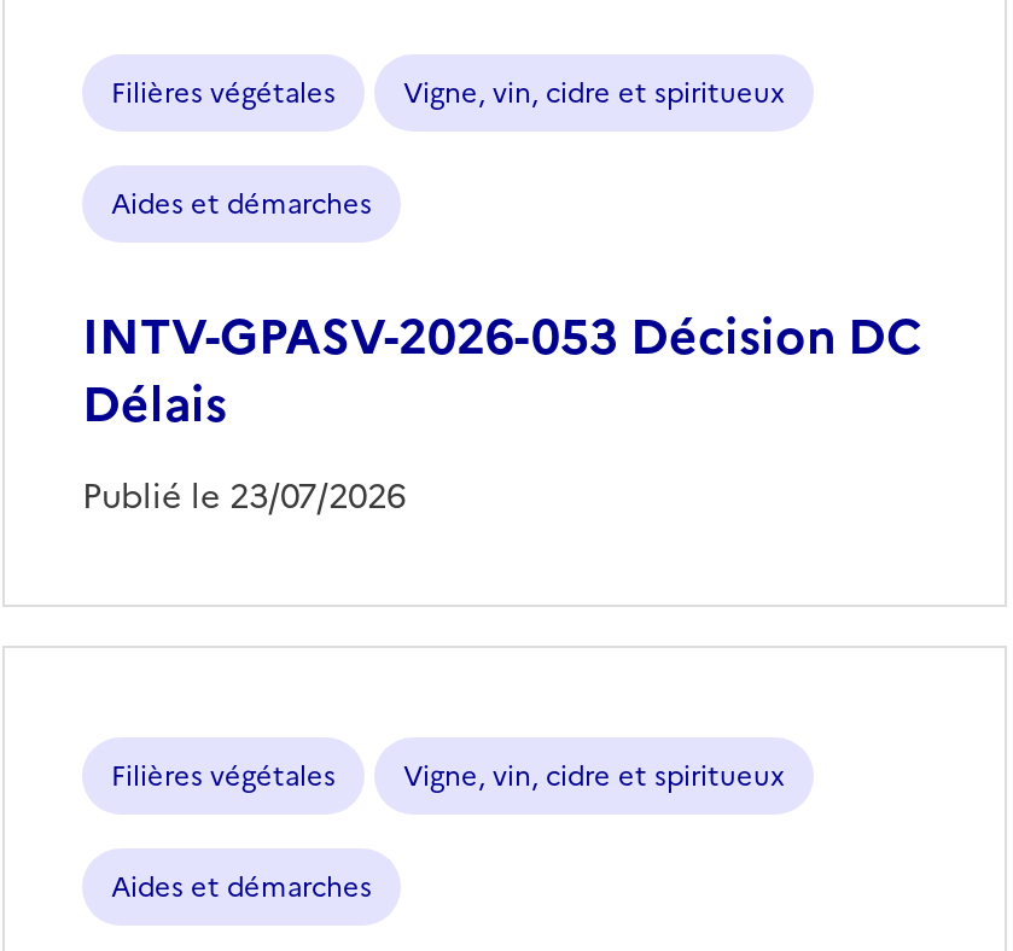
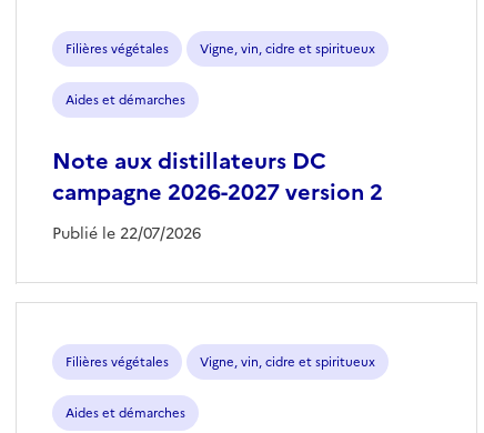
- INTV-GPASV-2026-053 Décision DC
- Délais
- Publié le 23/07/2026
+ Note aux distillateurs DC
+ campagne 2026-2027 version 2
+ Publié le 22/07/2026
